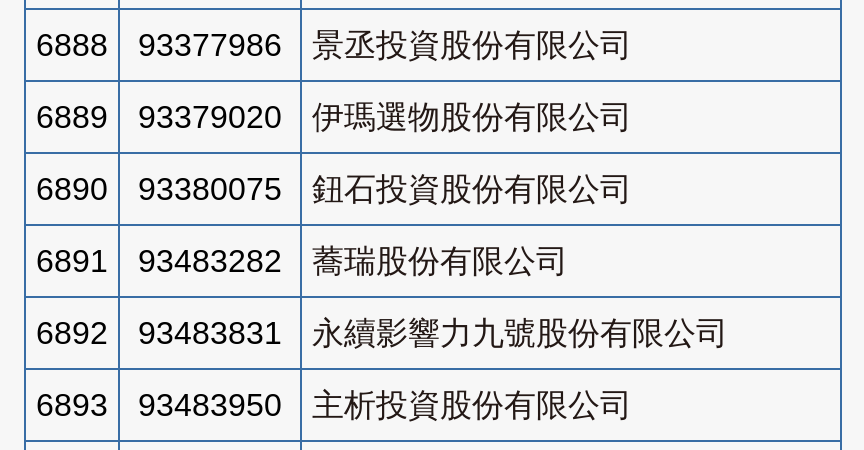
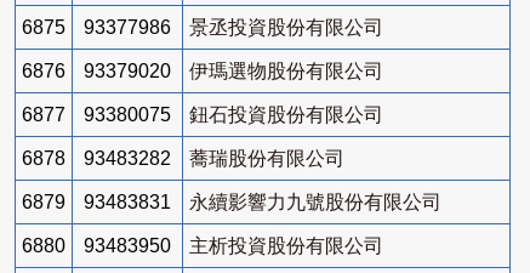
- 6888 93377986 景丞投資股份有限公司
+ 6875 93377986 景丞投資股份有限公司

- 6889 93379020 伊瑪選物股份有限公司
+ 6876 93379020 伊瑪選物股份有限公司

- 6890 93380075 鈕石投資股份有限公司
+ 6877 93380075 鈕石投資股份有限公司

- 6891 93483282 蕎瑞股份有限公司
+ 6878 93483282 蕎瑞股份有限公司

- 6892 93483831 永續影響力九號股份有限公司
+ 6879 93483831 永續影響力九號股份有限公司

- 6893 93483950 主析投資股份有限公司
+ 6880 93483950 主析投資股份有限公司
